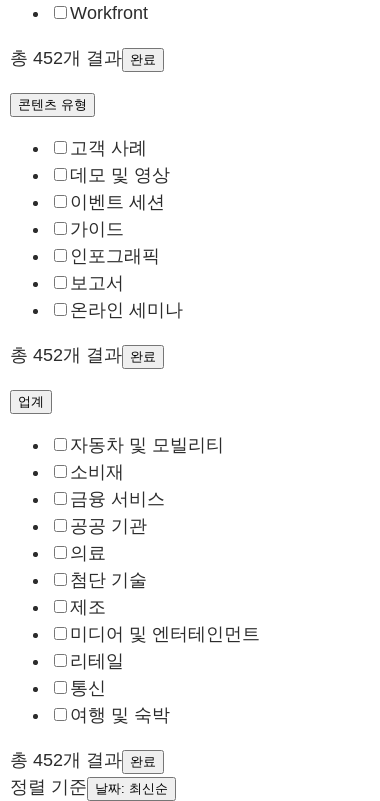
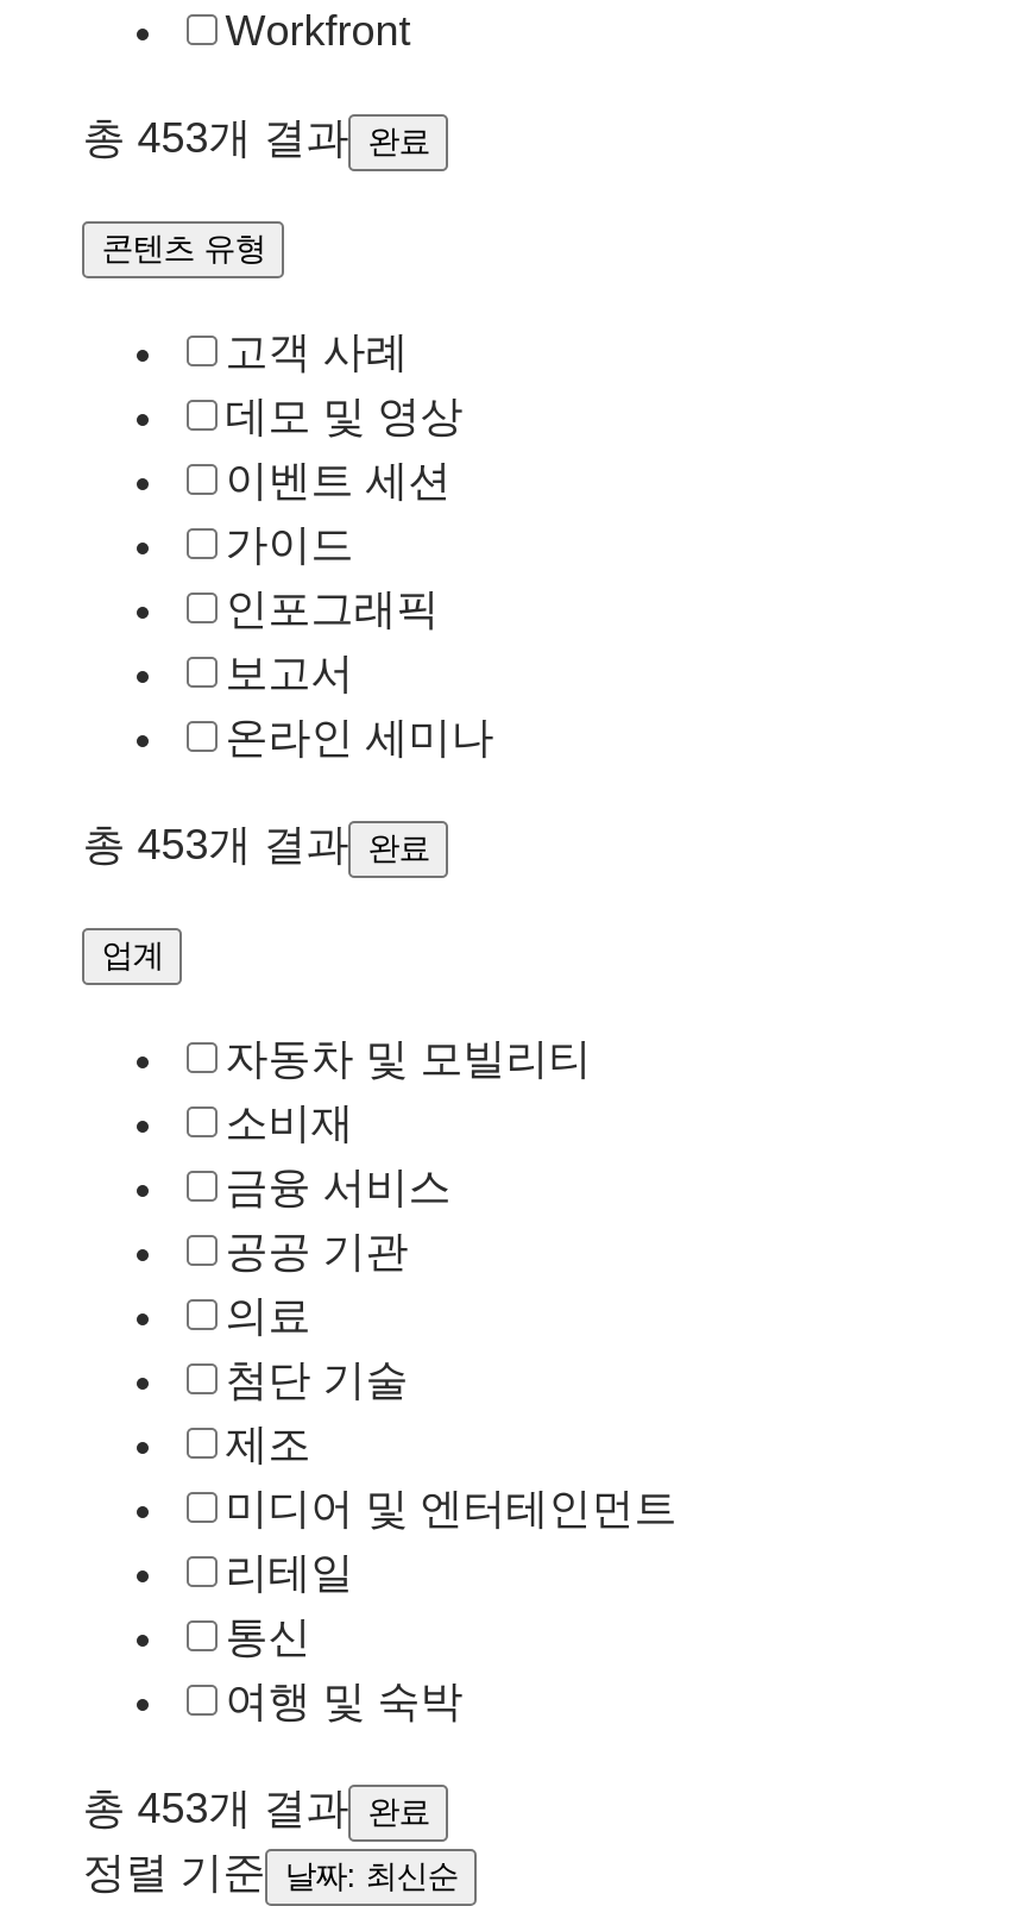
- 총 452개 결과 완료
+ 총 453개 결과 완료

- 총 452개 결과 완료
+ 총 453개 결과 완료

- 총 452개 결과 완료
+ 총 453개 결과 완료
